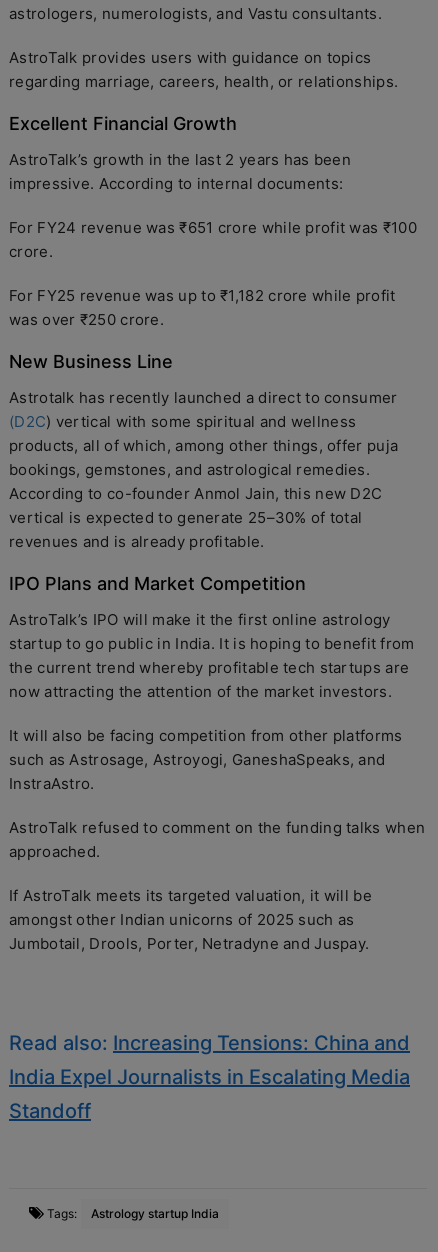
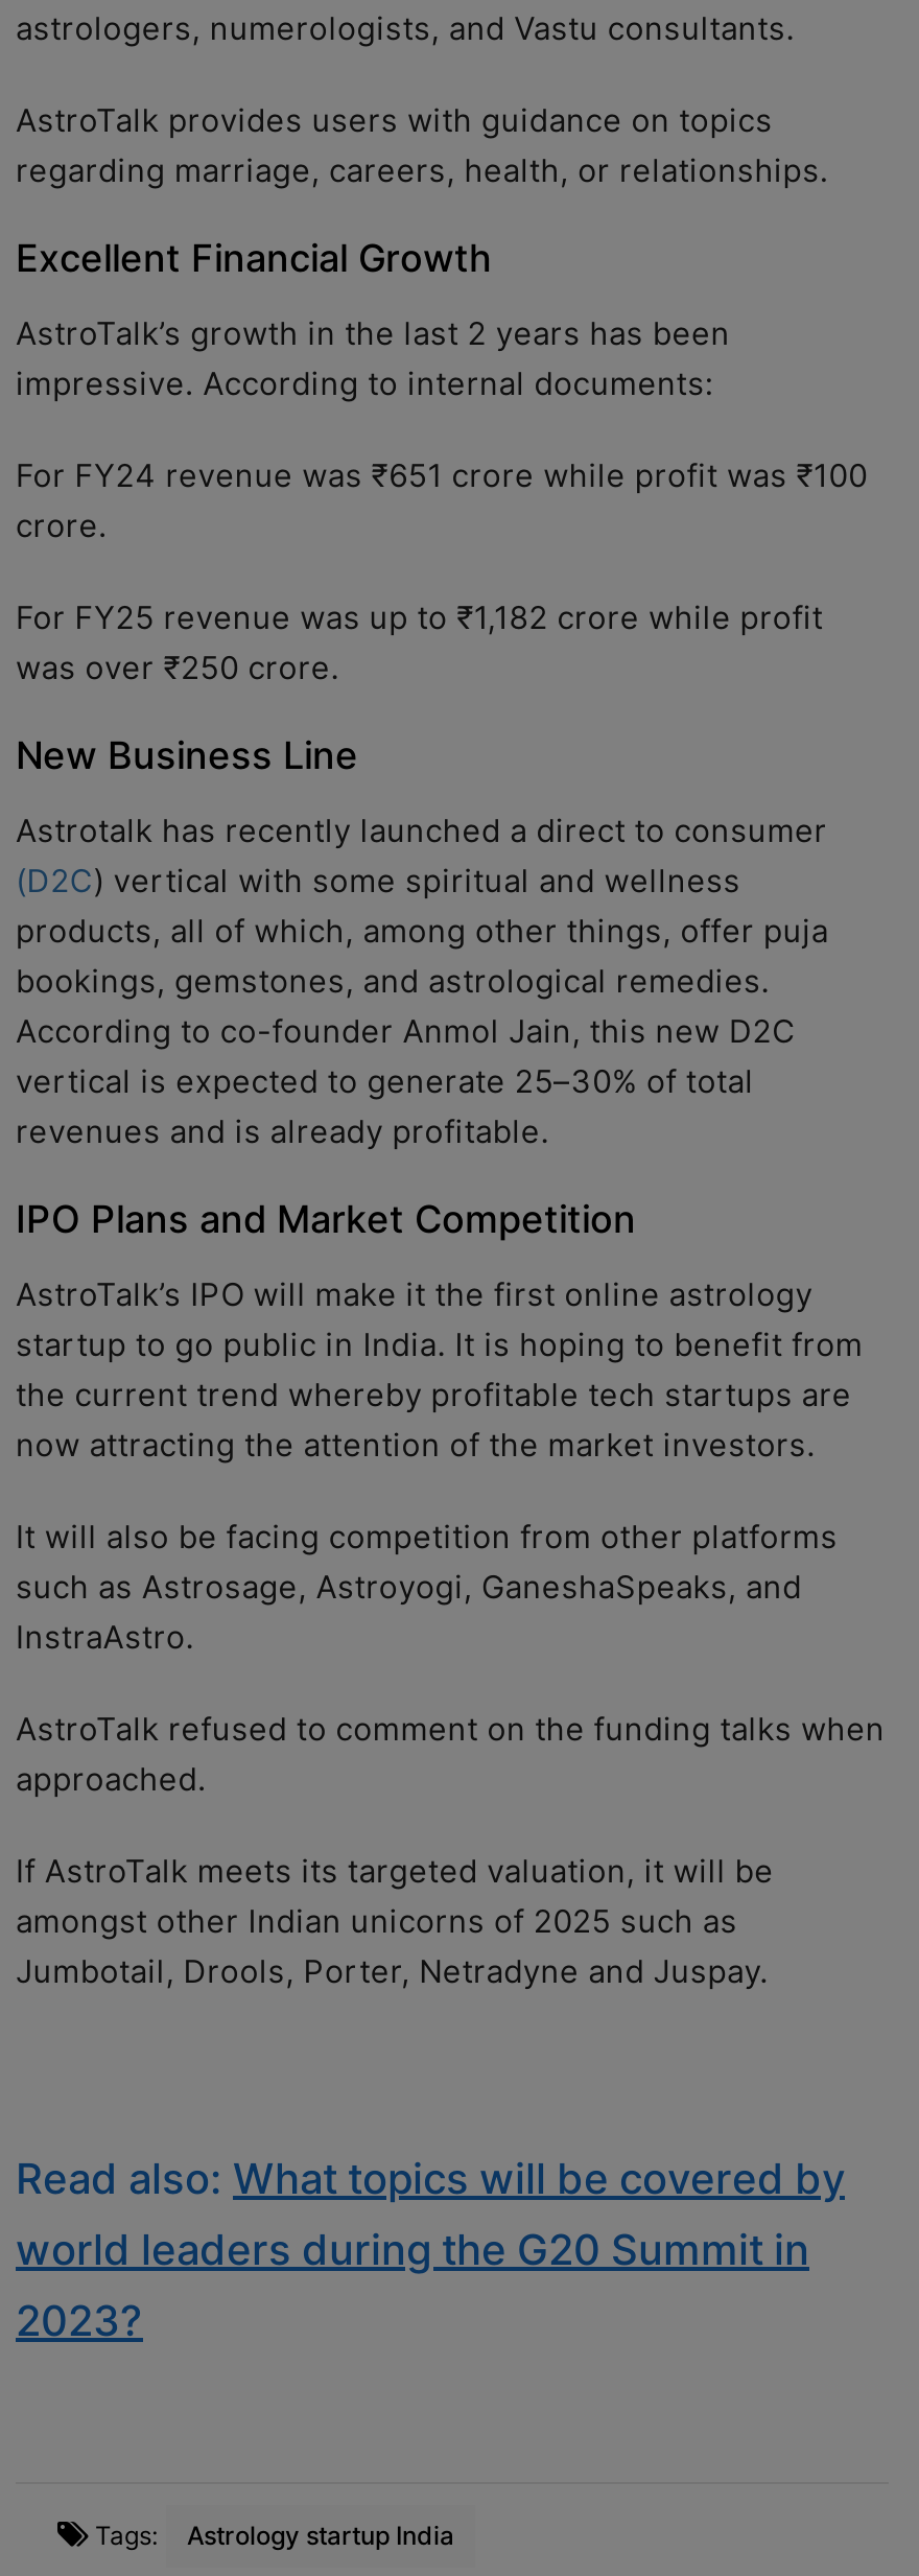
- Read also: Increasing Tensions: China and
- India Expel Journalists in Escalating Media
- Standoff
+ Read also: What topics will be covered by
+ world leaders during the G20 Summit in
+ 2023?
